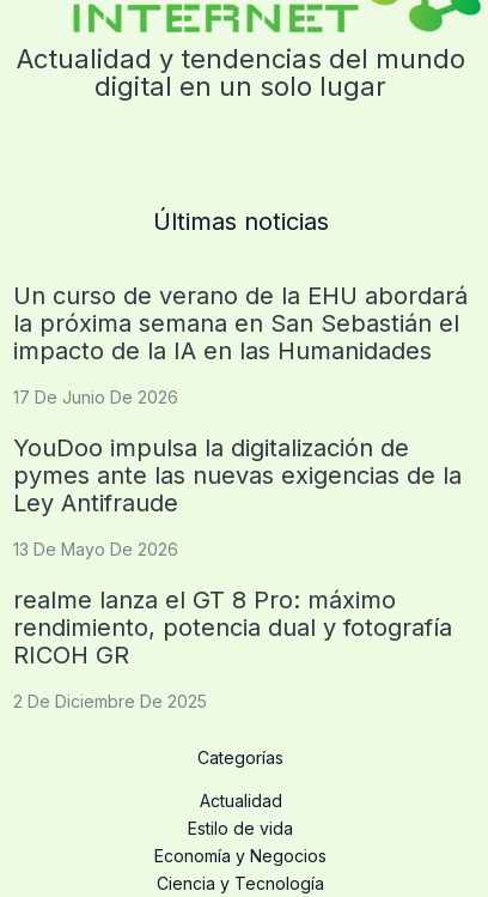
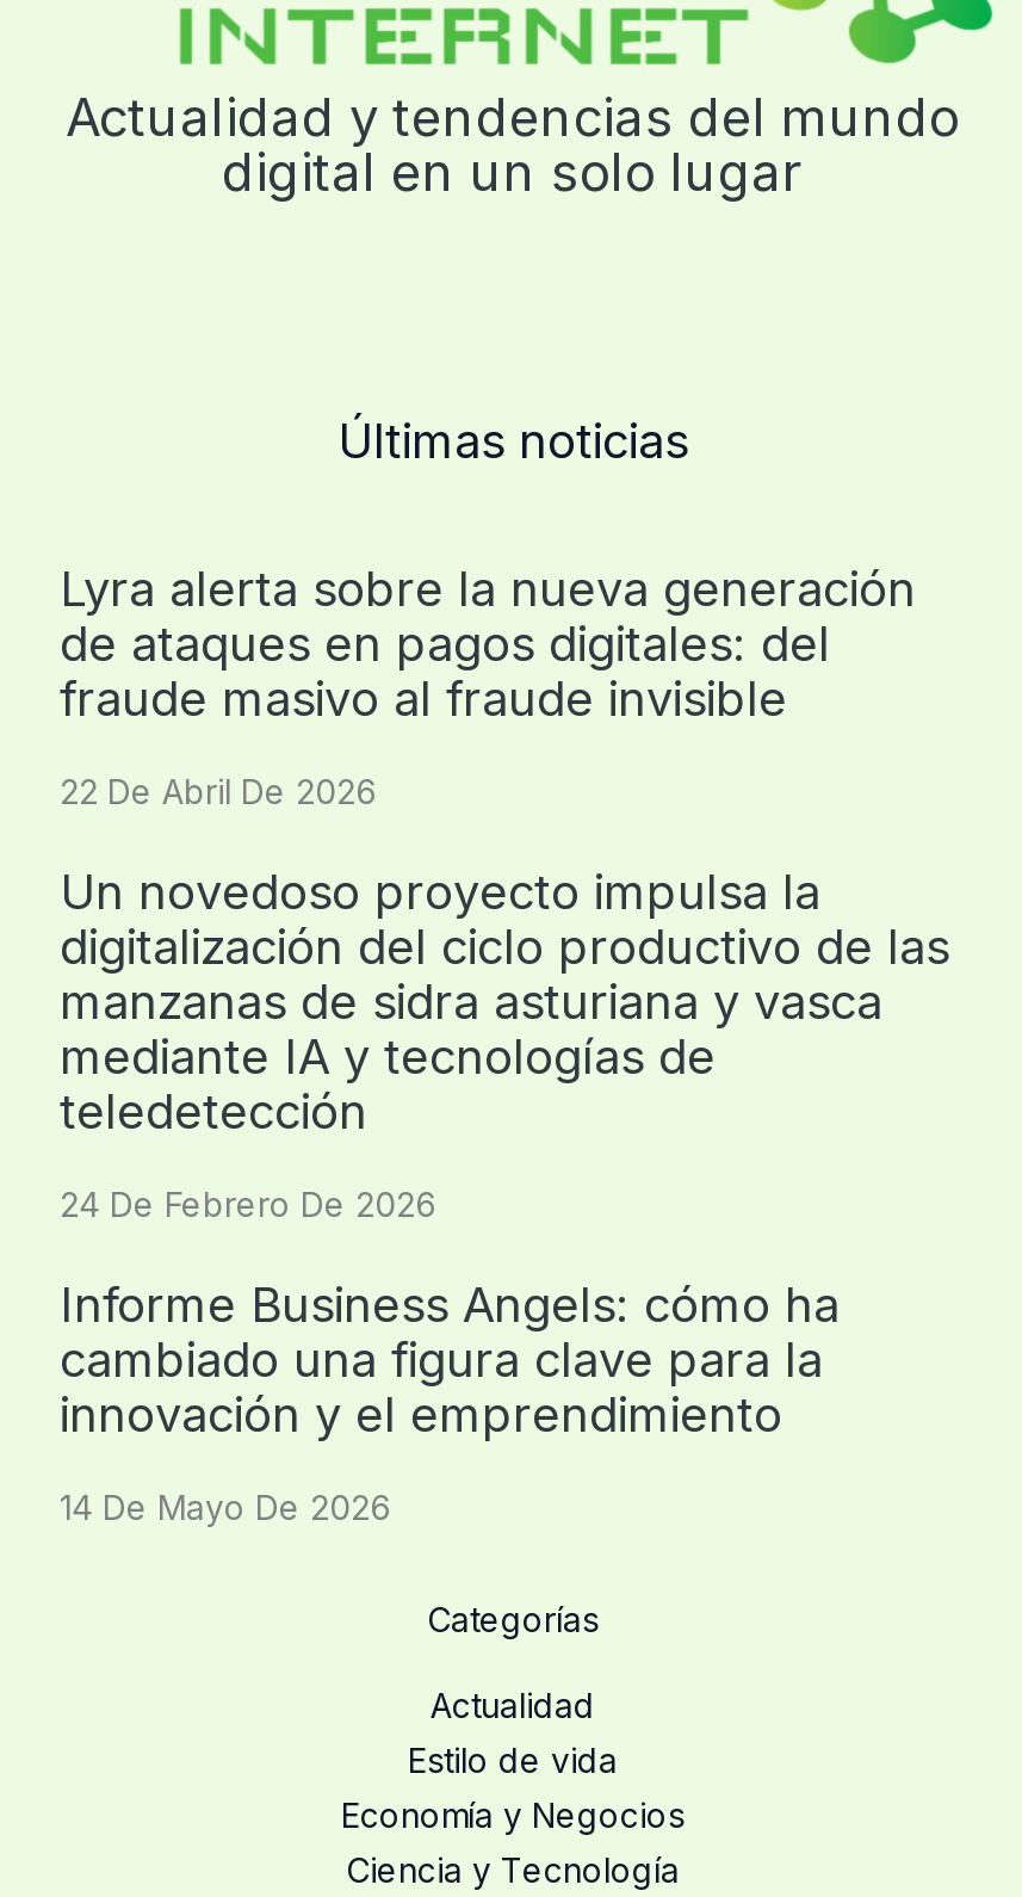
- Un curso de verano de la EHU abordará
- la próxima semana en San Sebastián el
- impacto de la IA en las Humanidades
+ Lyra alerta sobre la nueva generación
+ de ataques en pagos digitales: del
+ fraude masivo al fraude invisible

- 17 De Junio De 2026
+ 22 De Abril De 2026

- YouDoo impulsa la digitalización de
- pymes ante las nuevas exigencias de la
- Ley Antifraude
+ Un novedoso proyecto impulsa la
+ digitalización del ciclo productivo de las
+ manzanas de sidra asturiana y vasca
+ mediante IA y tecnologías de
+ teledetección

- 13 De Mayo De 2026
+ 24 De Febrero De 2026

- realme lanza el GT 8 Pro: máximo
- rendimiento, potencia dual y fotografía
- RICOH GR
+ Informe Business Angels: cómo ha
+ cambiado una figura clave para la
+ innovación y el emprendimiento

- 2 De Diciembre De 2025
+ 14 De Mayo De 2026
